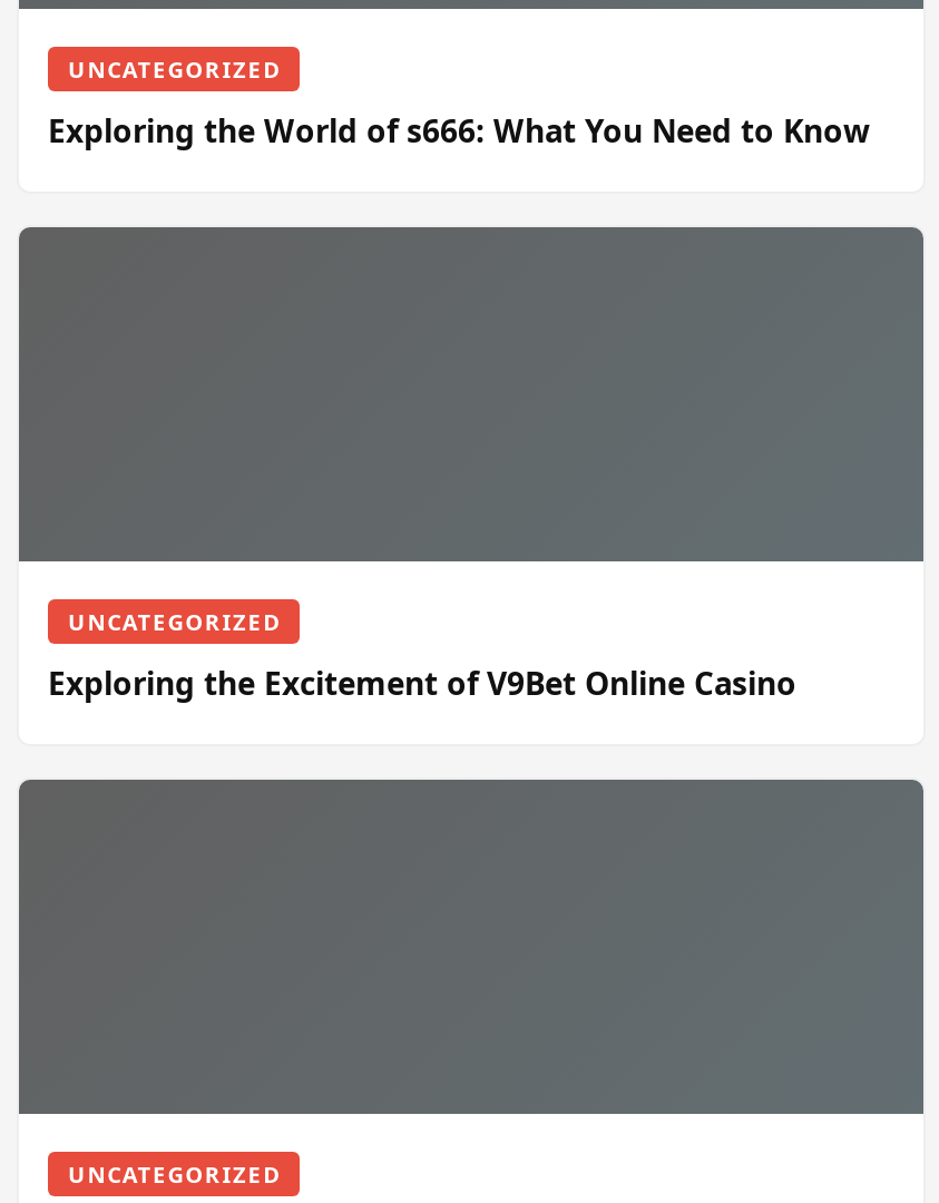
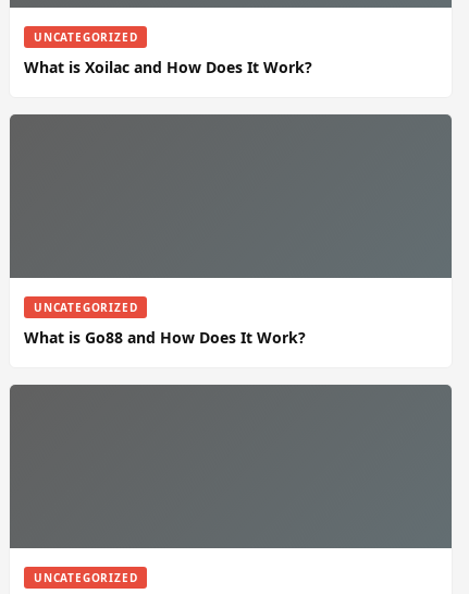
- Exploring the World of s666: What You Need to Know
+ What is Xoilac and How Does It Work?

- Exploring the Excitement of V9Bet Online Casino
+ What is Go88 and How Does It Work?
